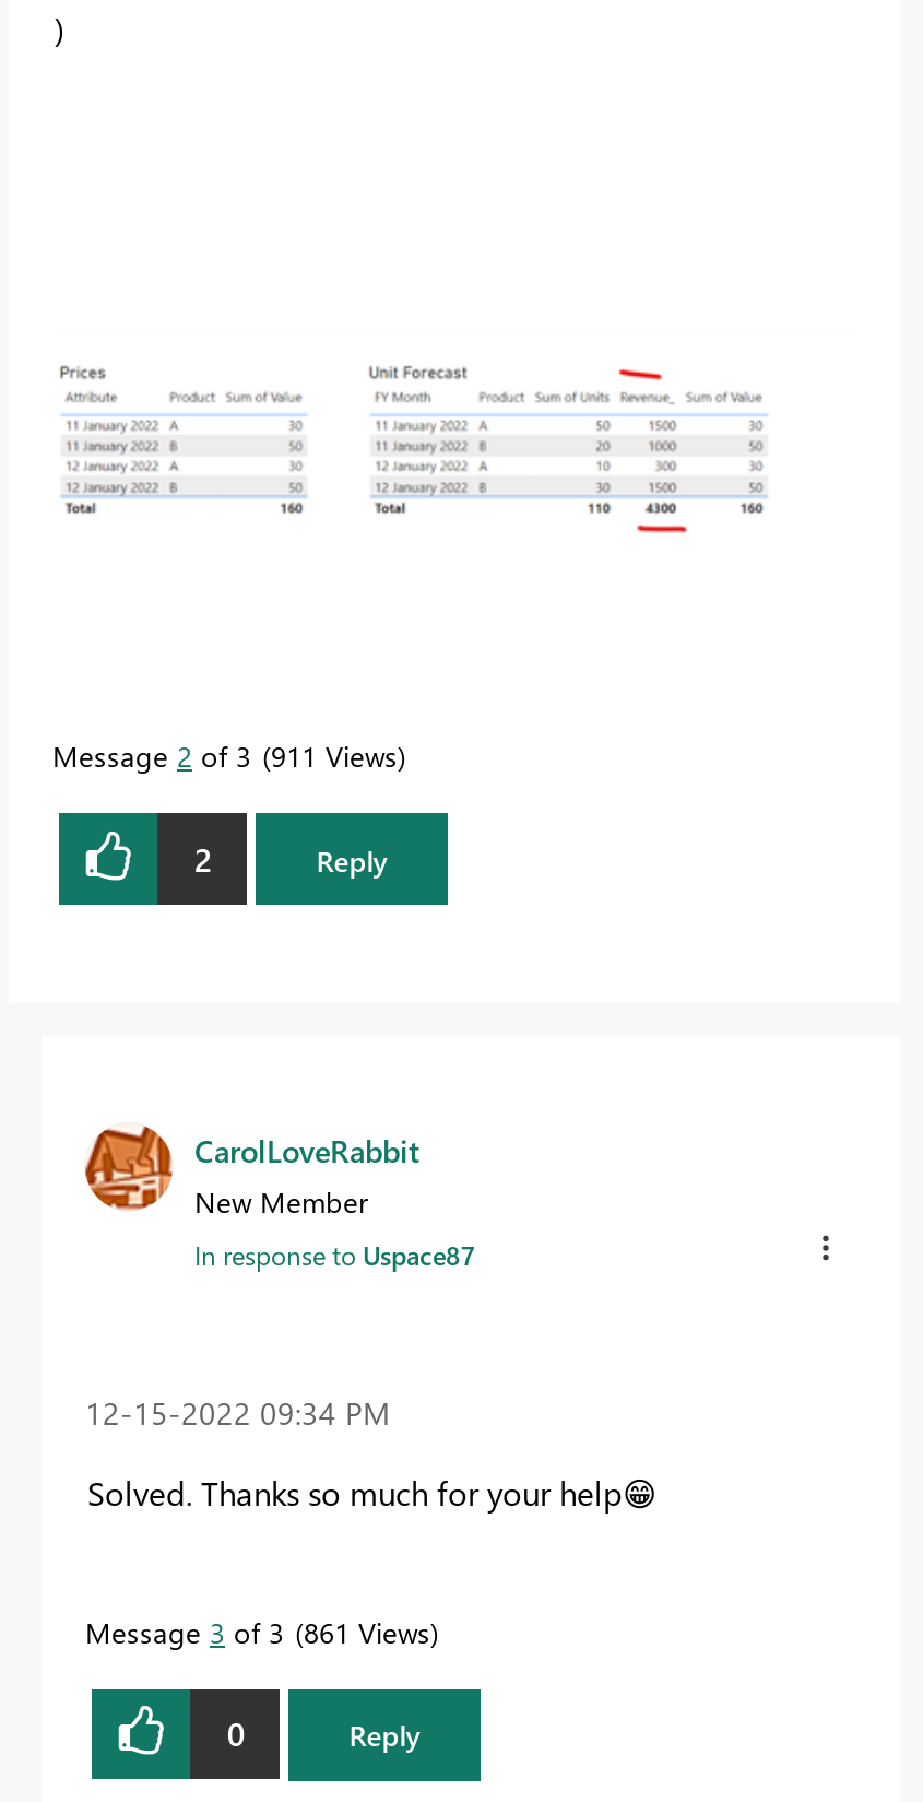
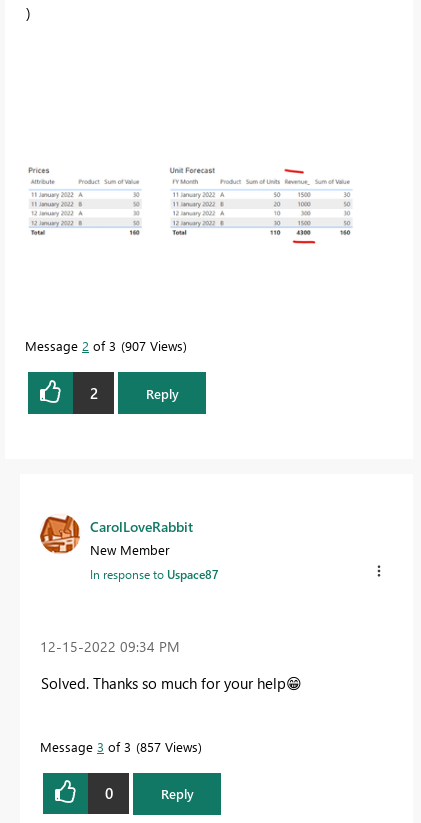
- Message 2 of 3 911 Views
+ Message 2 of 3 907 Views

- Message 3 of 3 861 Views
+ Message 3 of 3 857 Views
